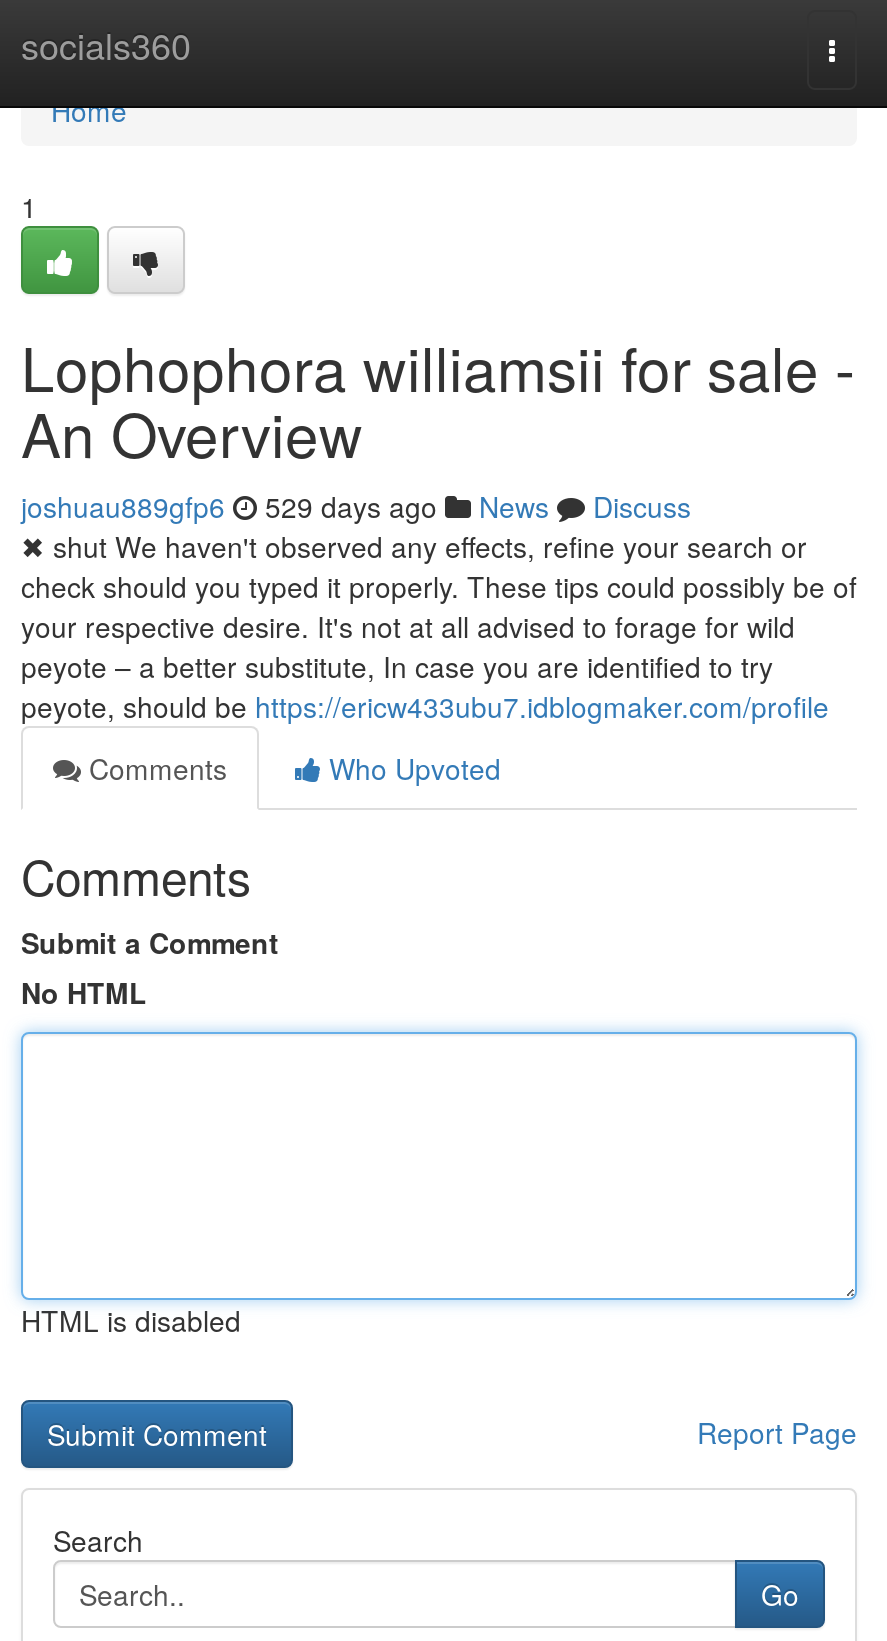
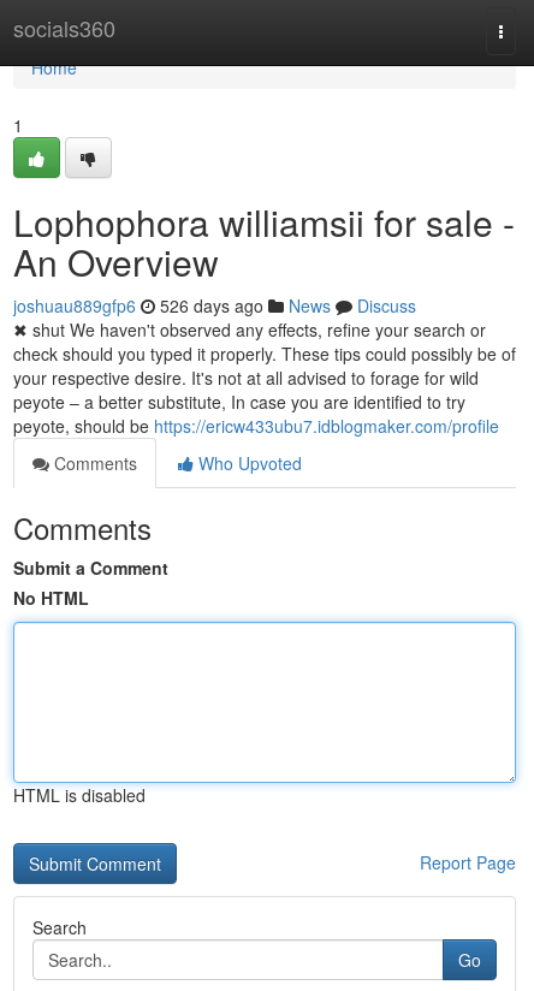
- joshuau889gfp6 529 days ago News Discuss
+ joshuau889gfp6 526 days ago News Discuss
